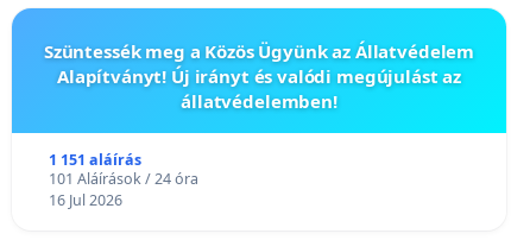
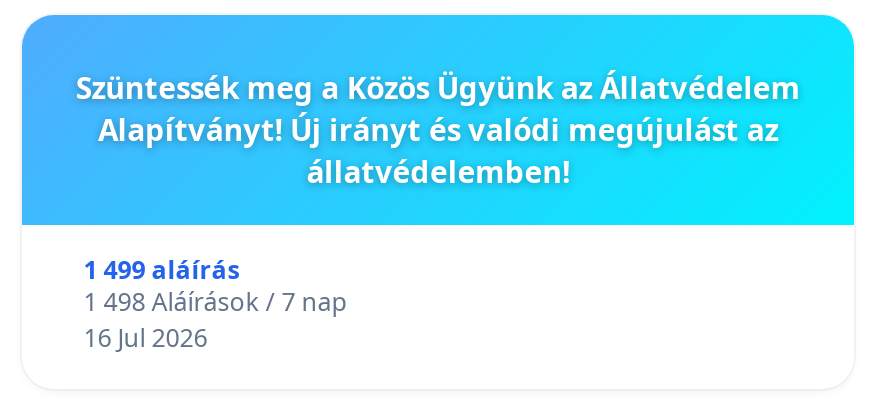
- 1 151 aláírás
+ 1 499 aláírás

- 101 Aláírások / 24 óra
+ 1 498 Aláírások / 7 nap
